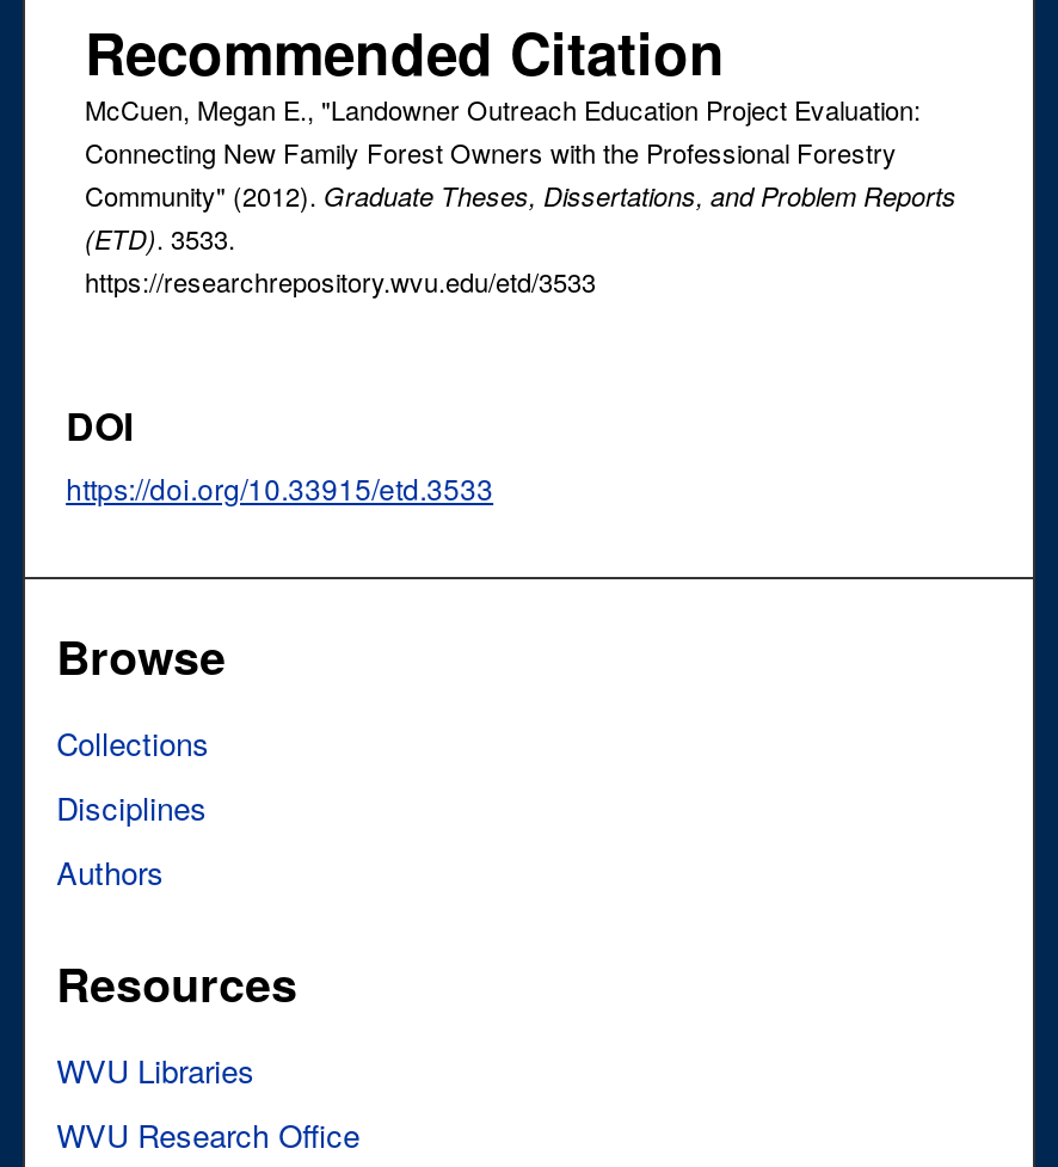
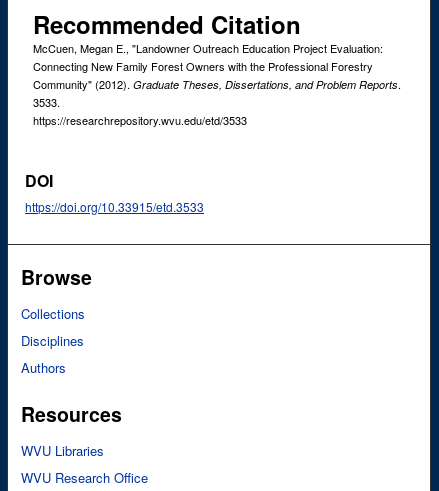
- Community" (2012). Graduate Theses, Dissertations, and Problem Reports
- (ETD). 3533.
+ Community" (2012). Graduate Theses, Dissertations, and Problem Reports.
+ 3533.
